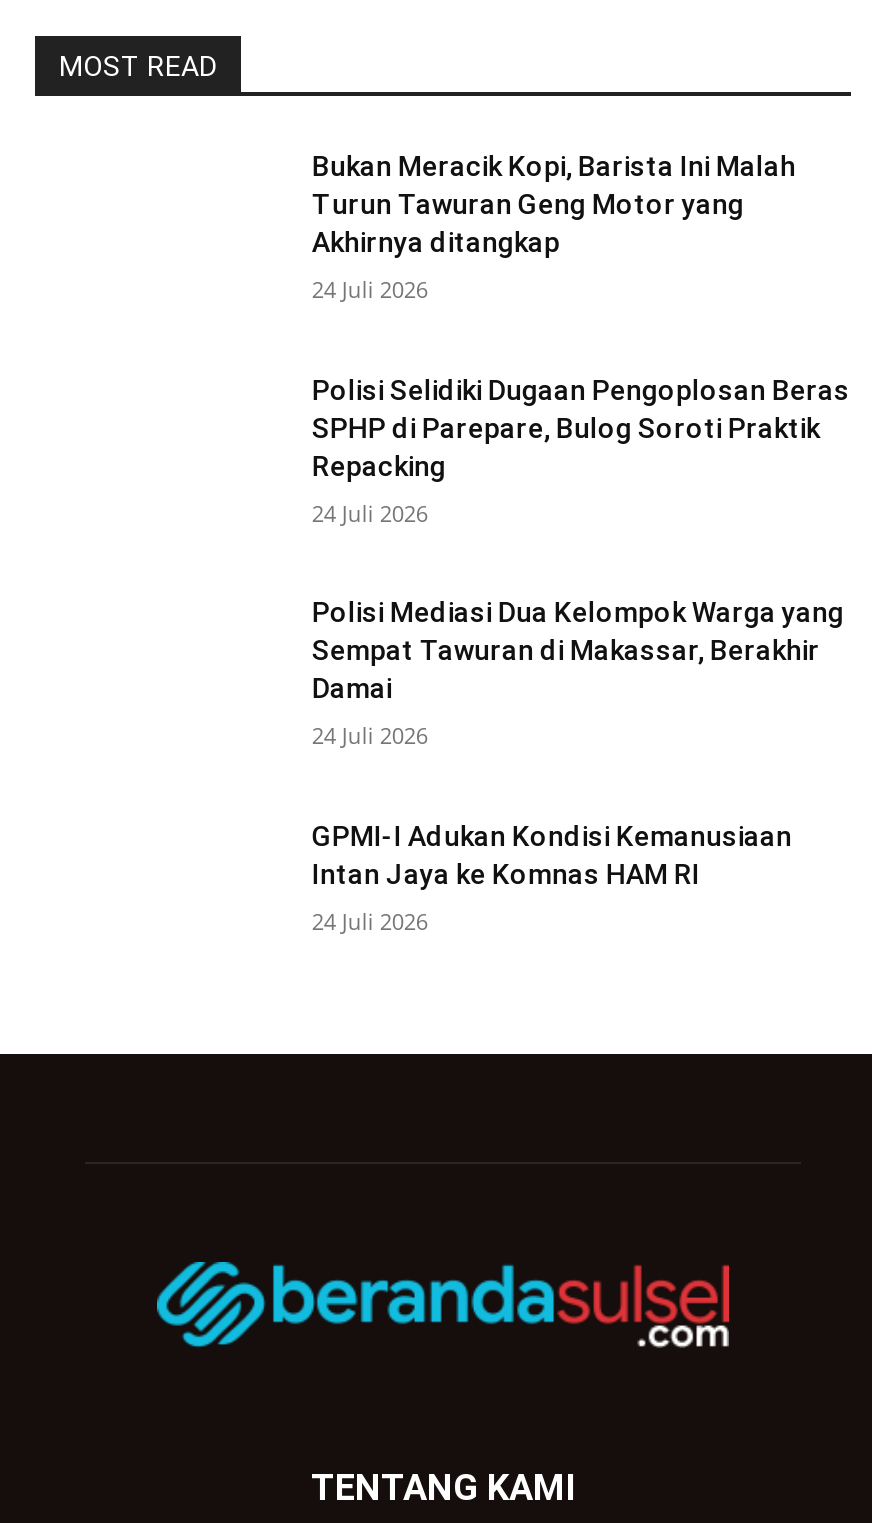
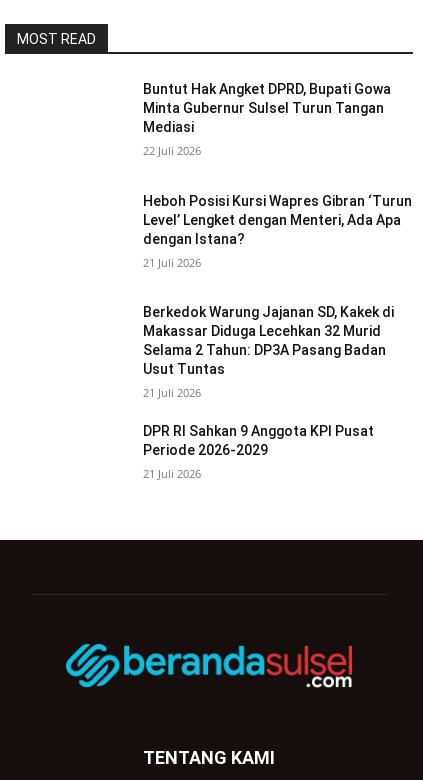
- Bukan Meracik Kopi, Barista Ini Malah
- Turun Tawuran Geng Motor yang
- Akhirnya ditangkap
+ Buntut Hak Angket DPRD, Bupati Gowa
+ Minta Gubernur Sulsel Turun Tangan
+ Mediasi

- 24 Juli 2026
+ 22 Juli 2026

- Polisi Selidiki Dugaan Pengoplosan Beras
- SPHP di Parepare, Bulog Soroti Praktik
- Repacking
+ Heboh Posisi Kursi Wapres Gibran ‘Turun
+ Level’ Lengket dengan Menteri, Ada Apa
+ dengan Istana?

- 24 Juli 2026
+ 21 Juli 2026

- Polisi Mediasi Dua Kelompok Warga yang
- Sempat Tawuran di Makassar, Berakhir
- Damai
+ Berkedok Warung Jajanan SD, Kakek di
+ Makassar Diduga Lecehkan 32 Murid
+ Selama 2 Tahun: DP3A Pasang Badan
+ Usut Tuntas

- 24 Juli 2026
+ 21 Juli 2026

- GPMI-I Adukan Kondisi Kemanusiaan
- Intan Jaya ke Komnas HAM RI
+ DPR RI Sahkan 9 Anggota KPI Pusat
+ Periode 2026-2029

- 24 Juli 2026
+ 21 Juli 2026
